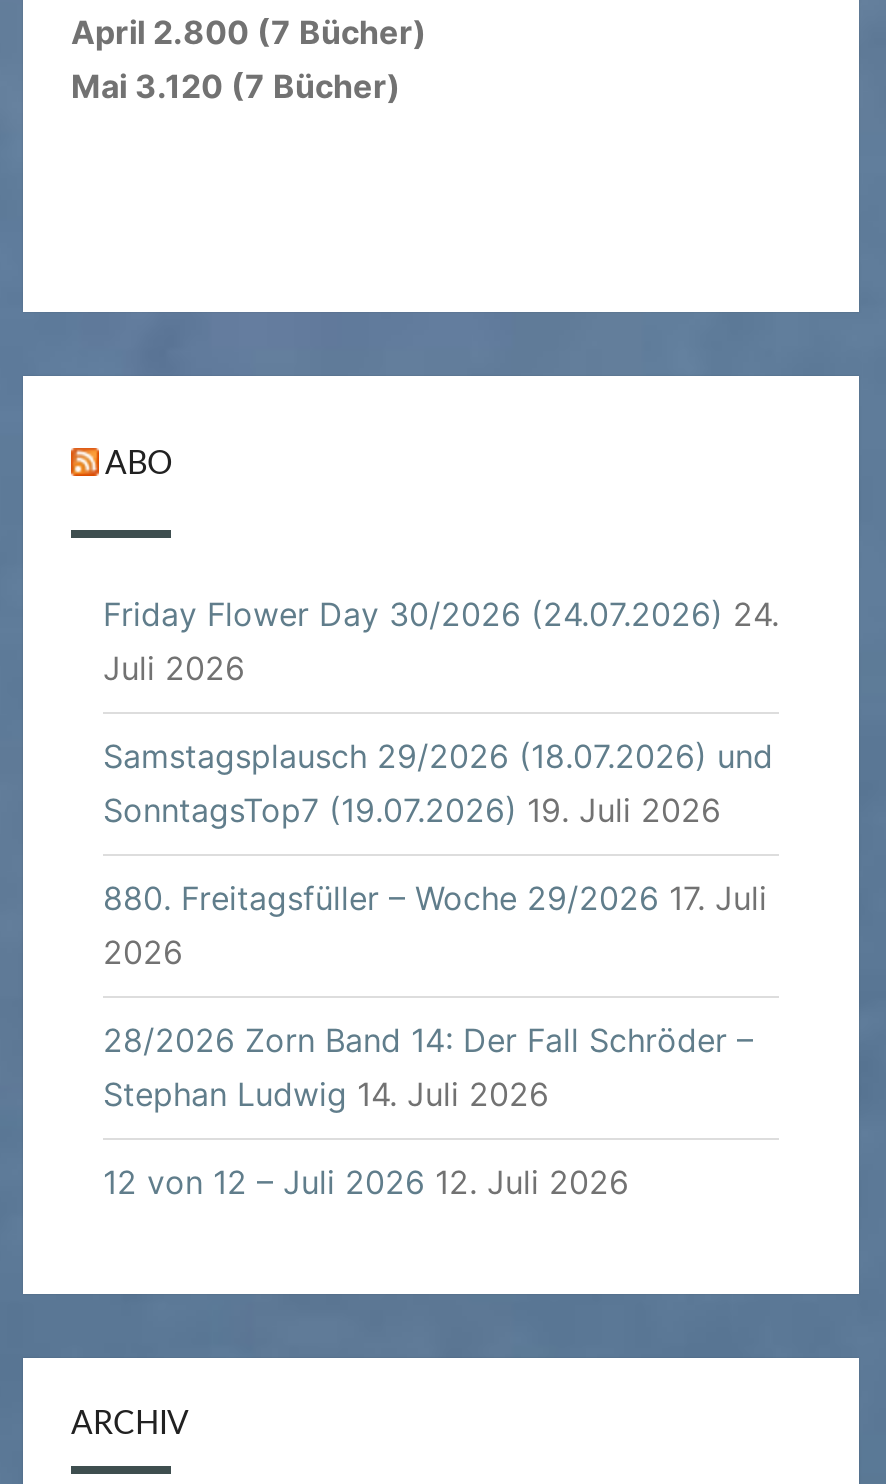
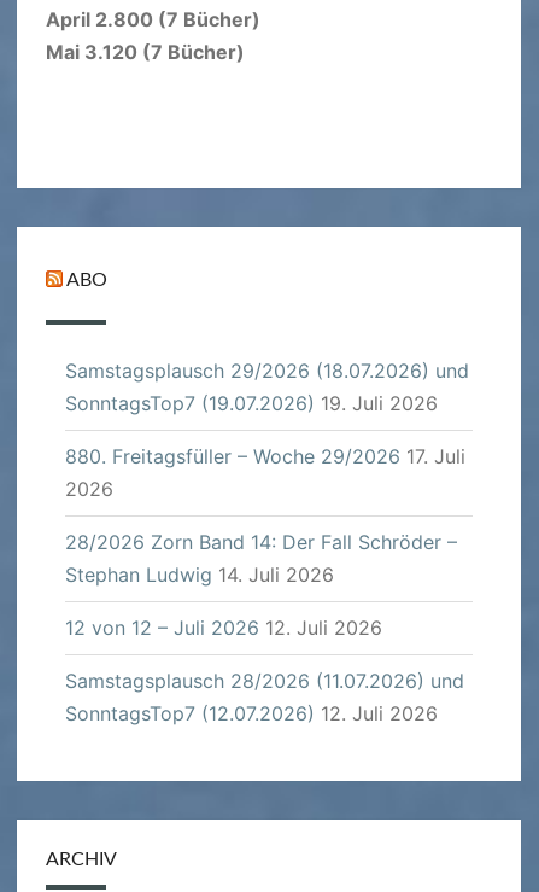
- Friday Flower Day 30/2026 (24.07.2026) 24.
- Juli 2026

moved up: Samstagsplausch 29/2026 (18.07.2026) und | SonntagsTop7 (19.07.2026) 19. Juli 2026 | 880. Freitagsfüller – Woche 29/2026 17. Juli | 2026 | 28/2026 Zorn Band 14: Der Fall Schröder – | Stephan Ludwig 14. Juli 2026 | 12 von 12 – Juli 2026 12. Juli 2026

+ Samstagsplausch 28/2026 (11.07.2026) und
+ SonntagsTop7 (12.07.2026) 12. Juli 2026
